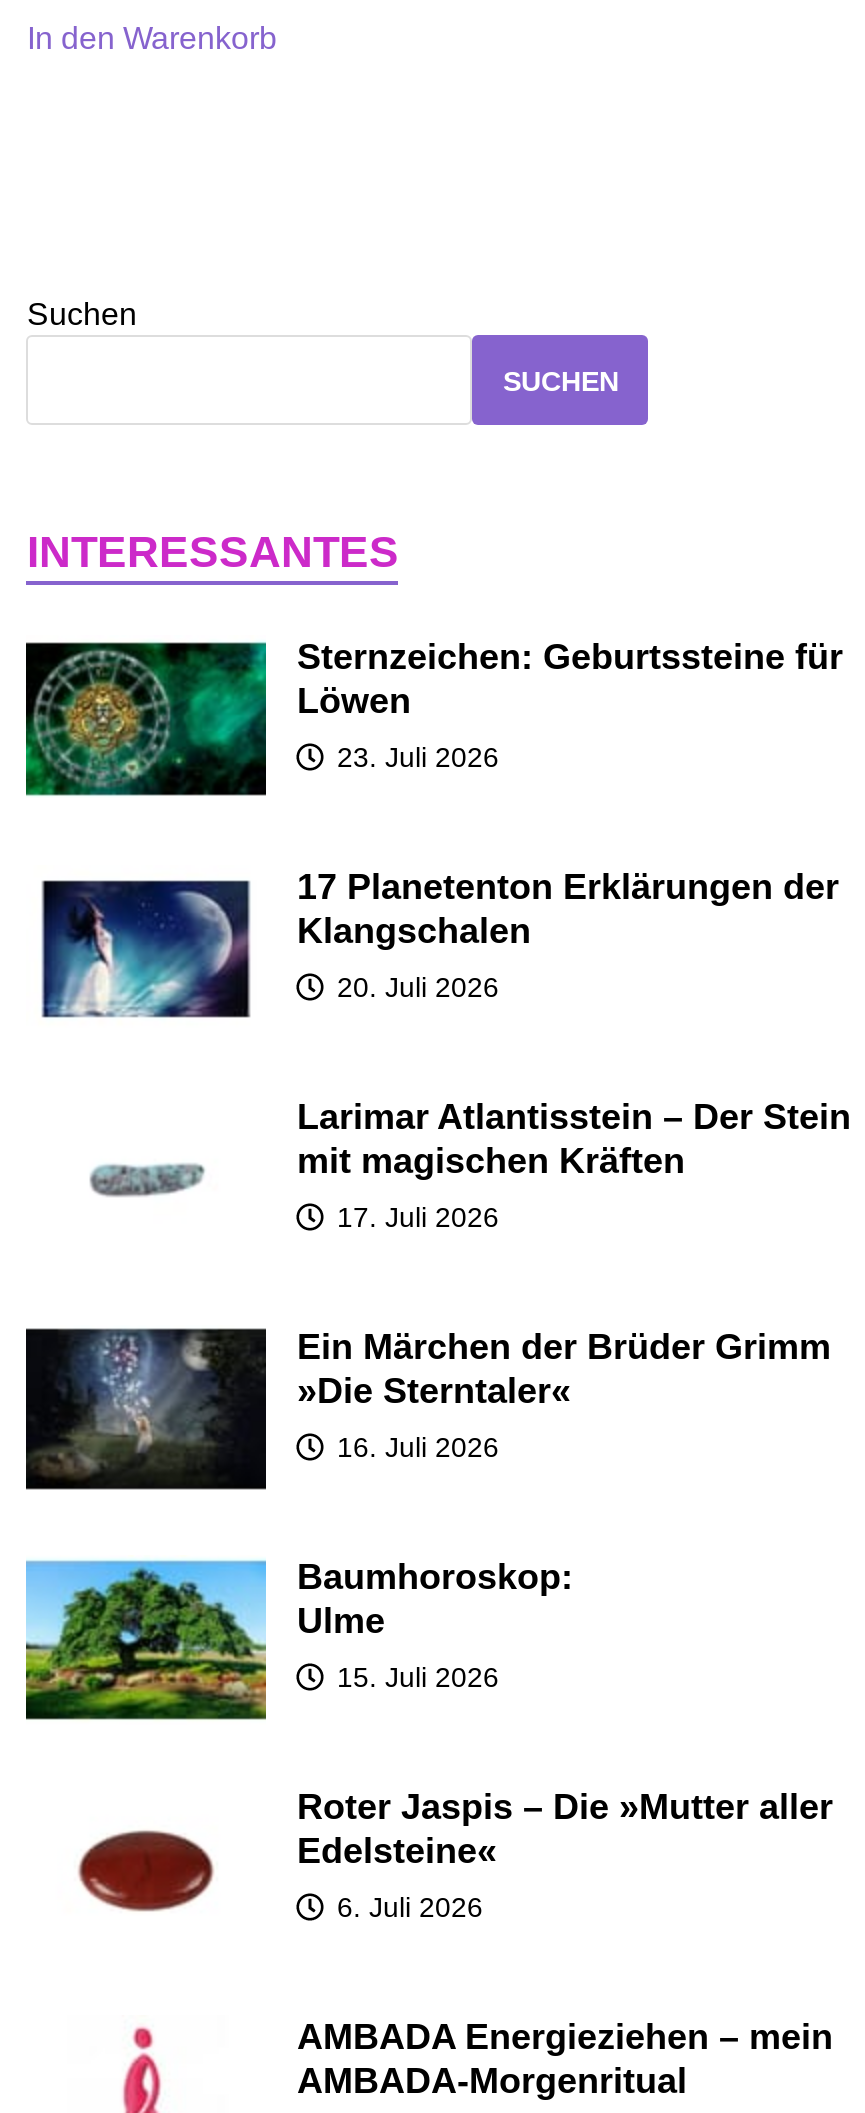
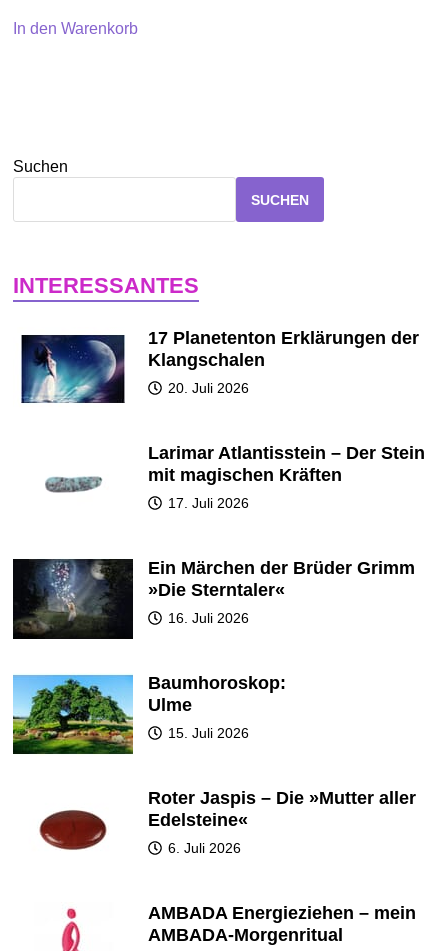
- [image]
- Sternzeichen: Geburtssteine für
- Löwen
- 23. Juli 2026
